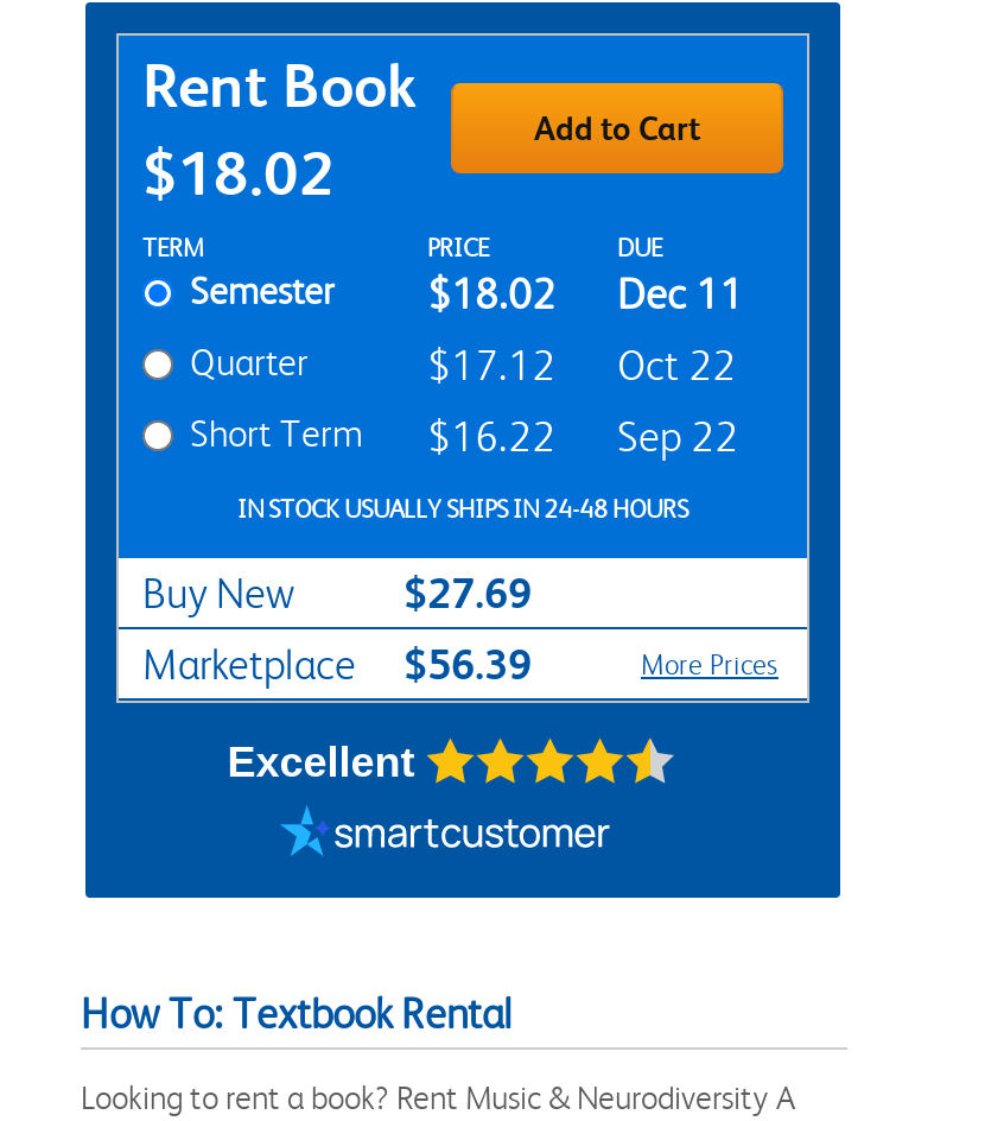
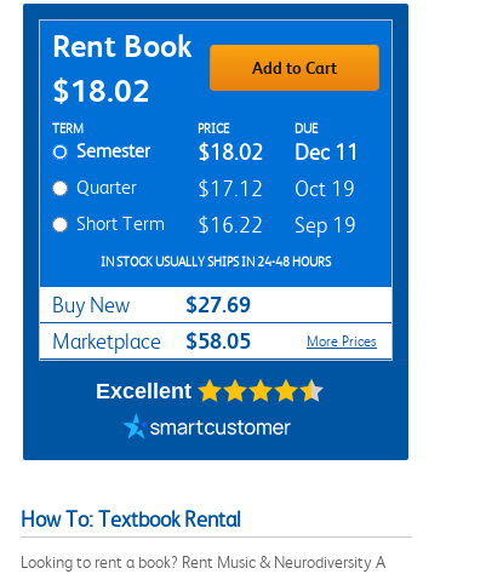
- $17.12 Oct 22
+ $17.12 Oct 19

- Short Term $16.22 Sep 22
+ Short Term $16.22 Sep 19

- Marketplace $56.39
+ Marketplace $58.05
